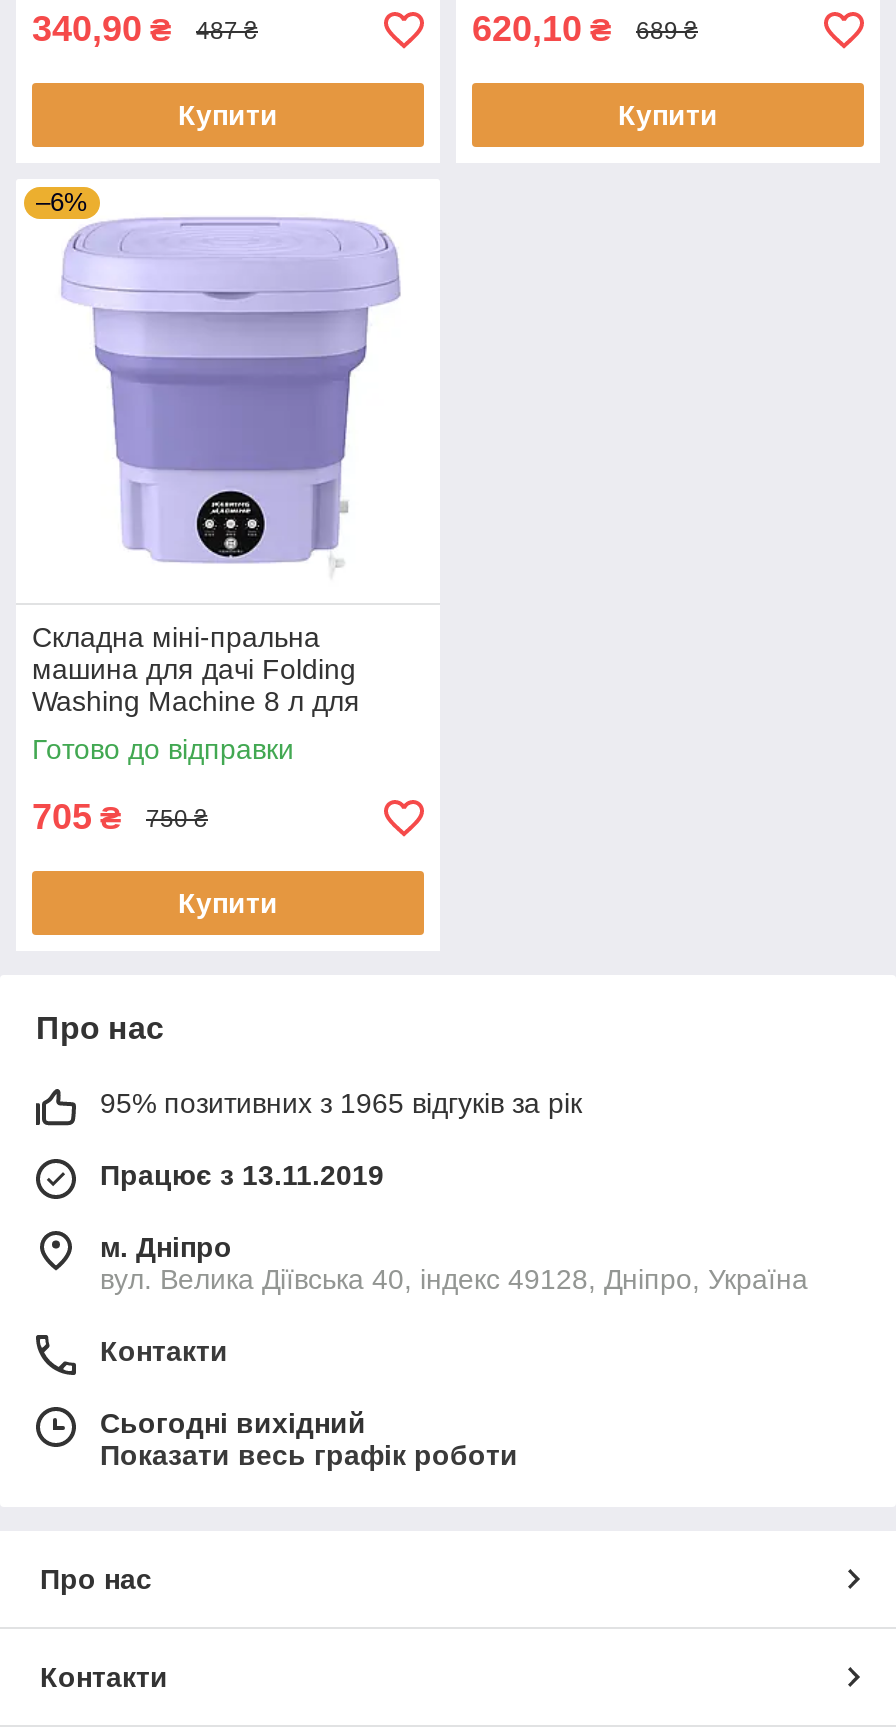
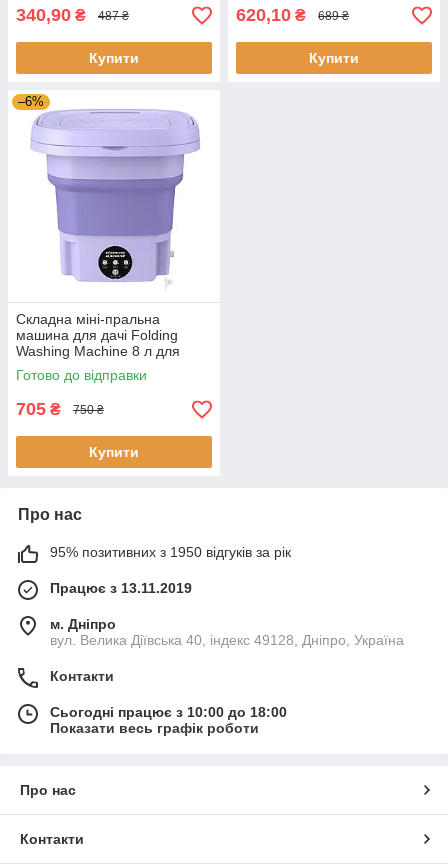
- 95% позитивних з 1965 відгуків за рік
+ 95% позитивних з 1950 відгуків за рік

- Сьогодні вихідний
+ Сьогодні працює з 10:00 до 18:00
